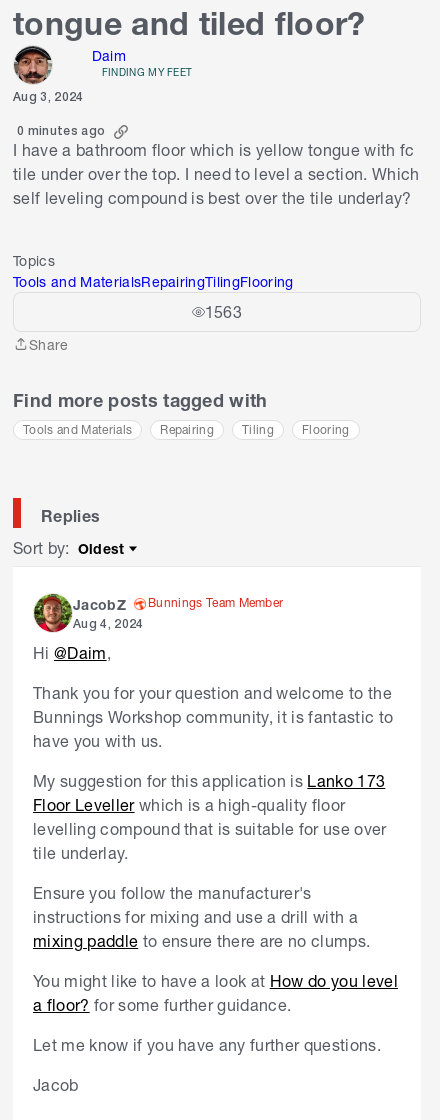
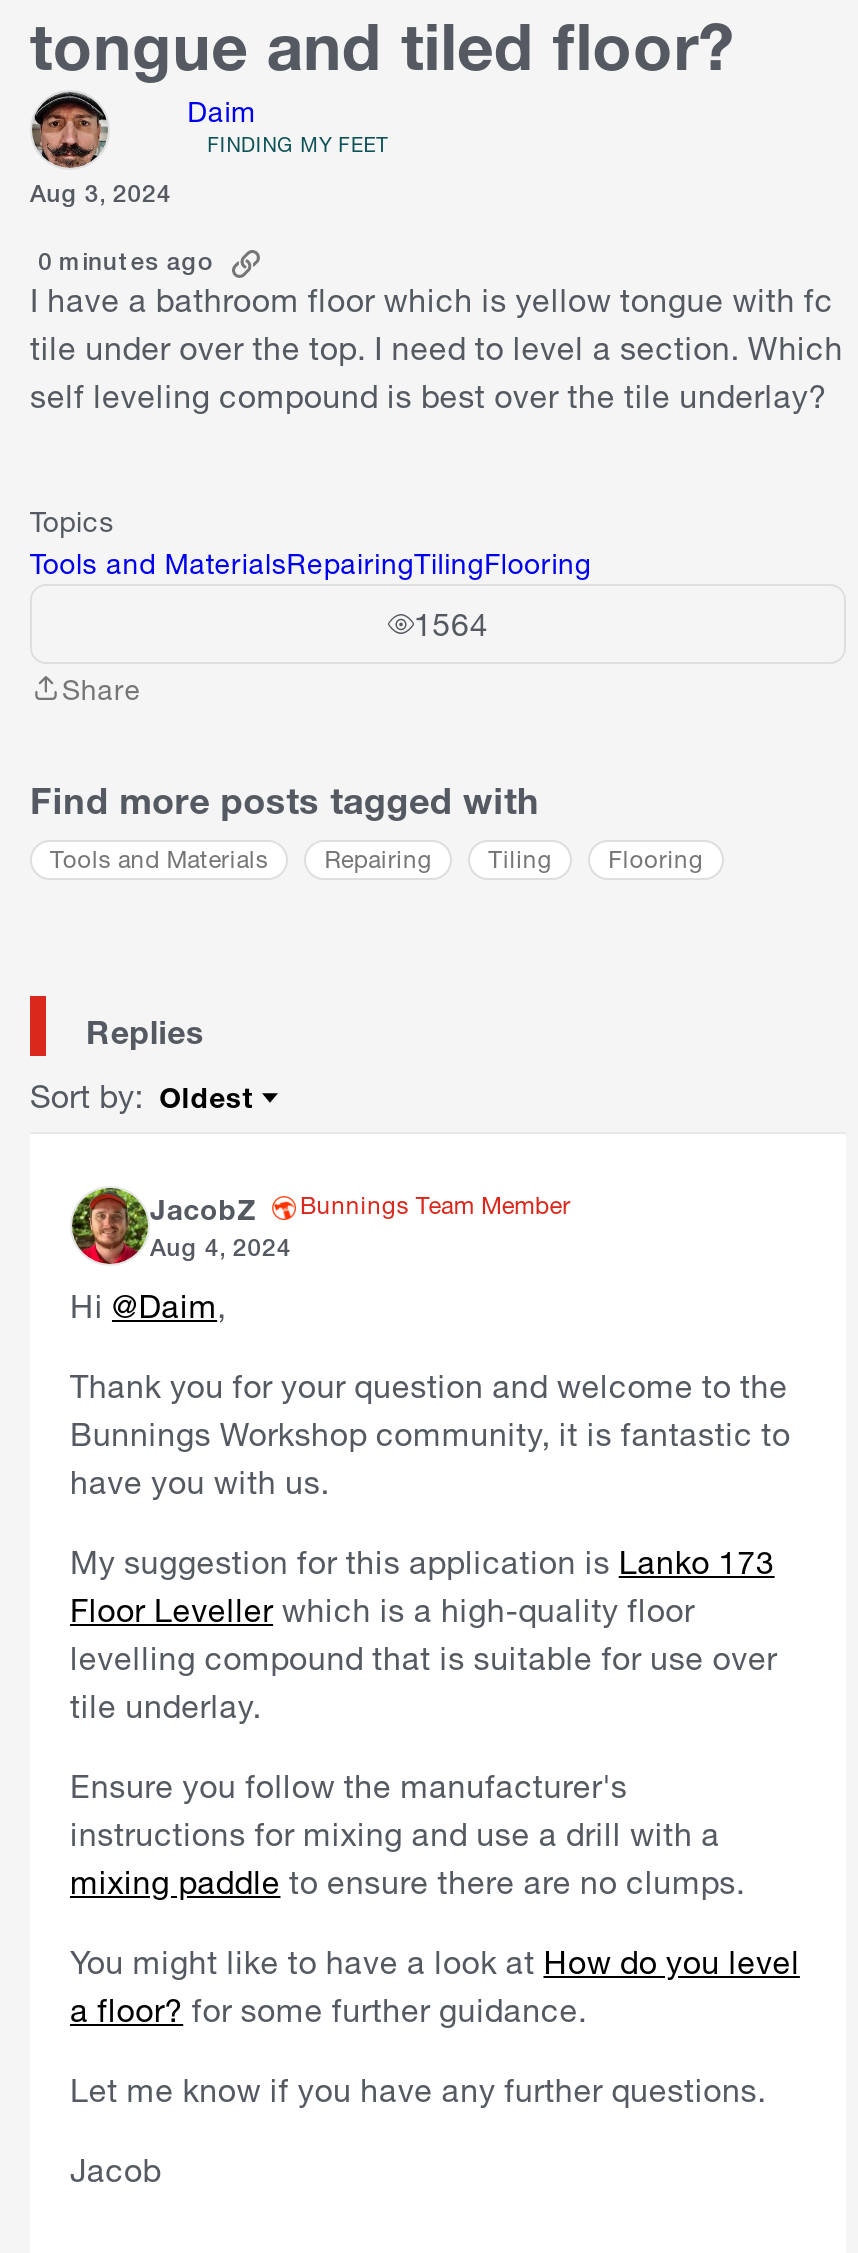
- 1563
+ 1564
